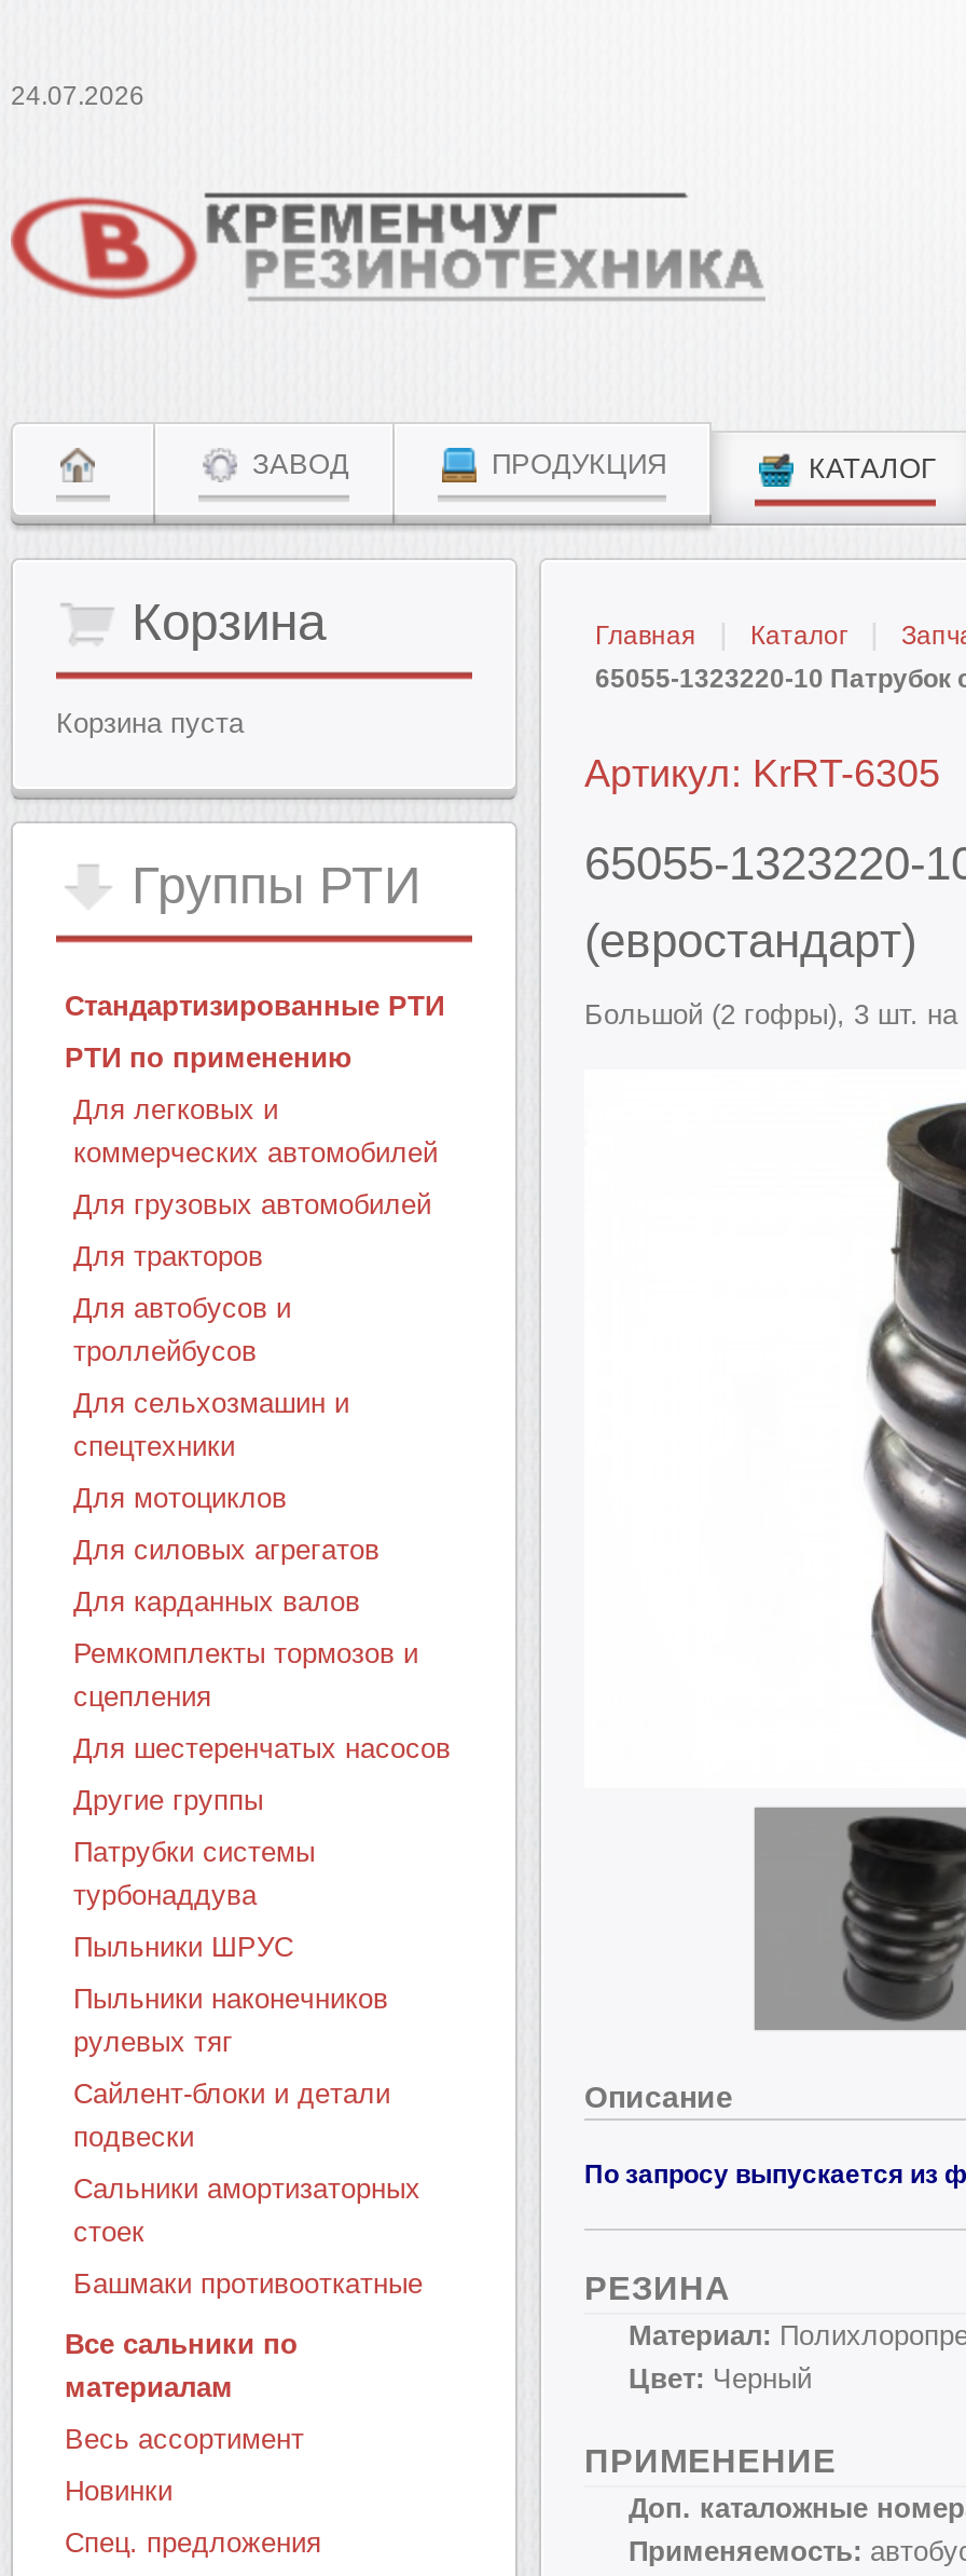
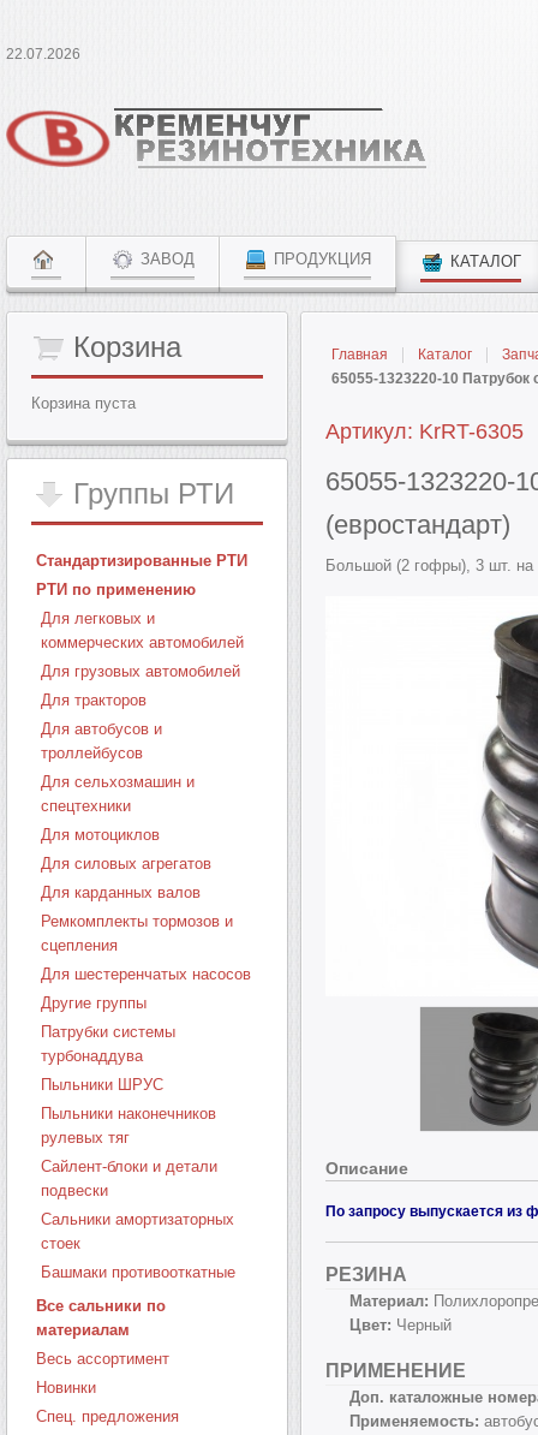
- 24.07.2026
+ 22.07.2026
